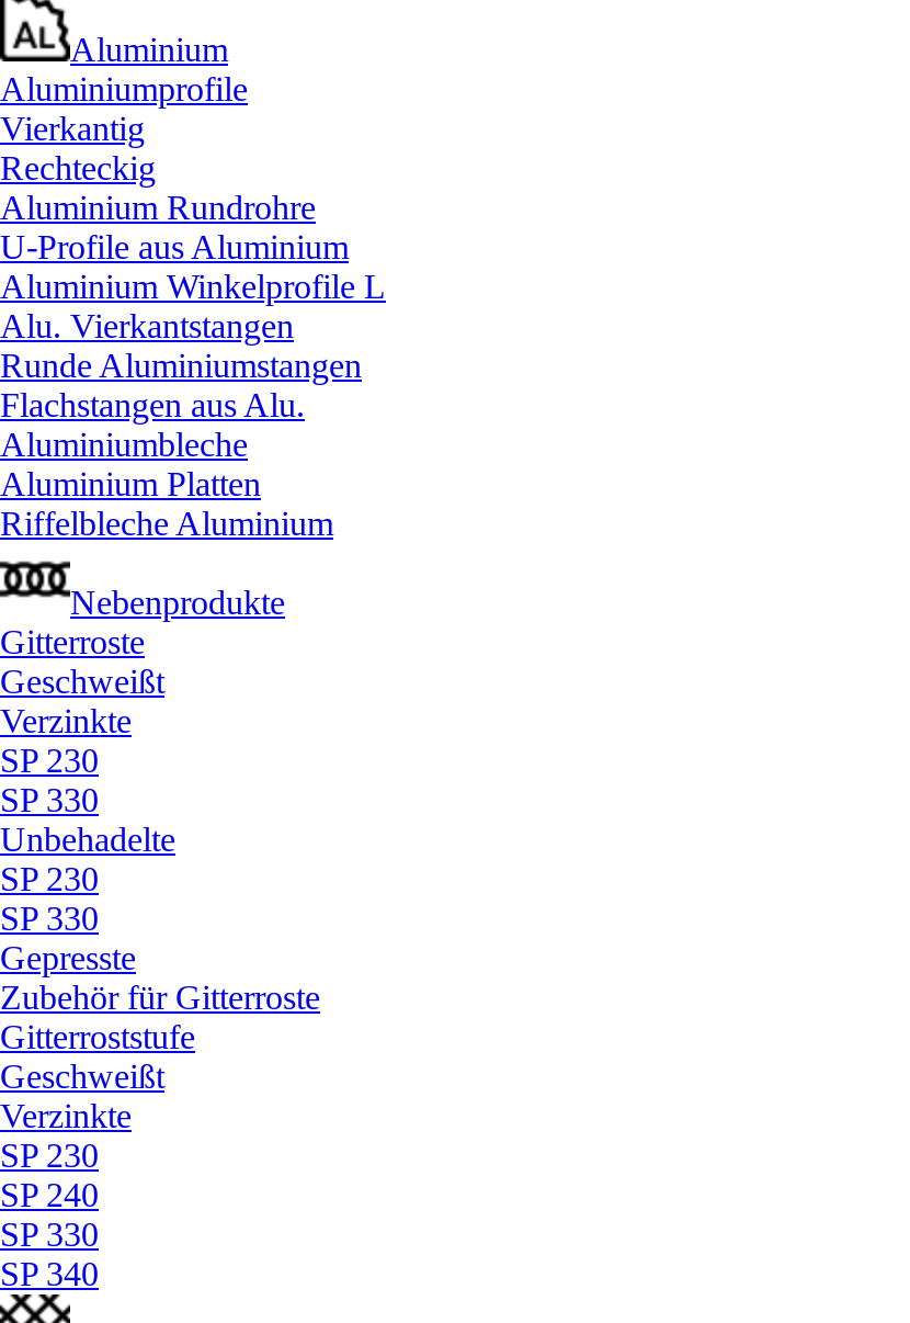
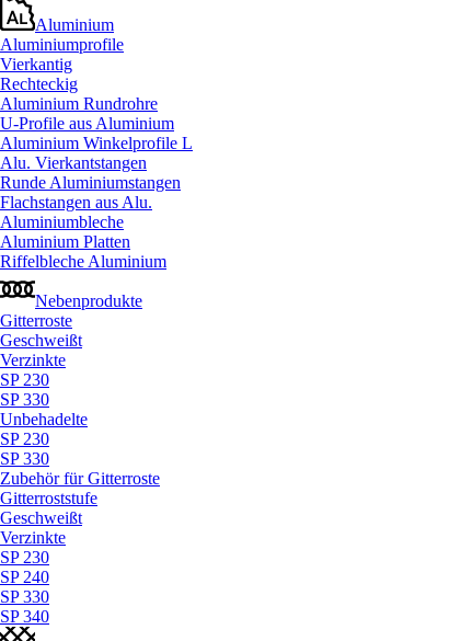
- Gepresste
